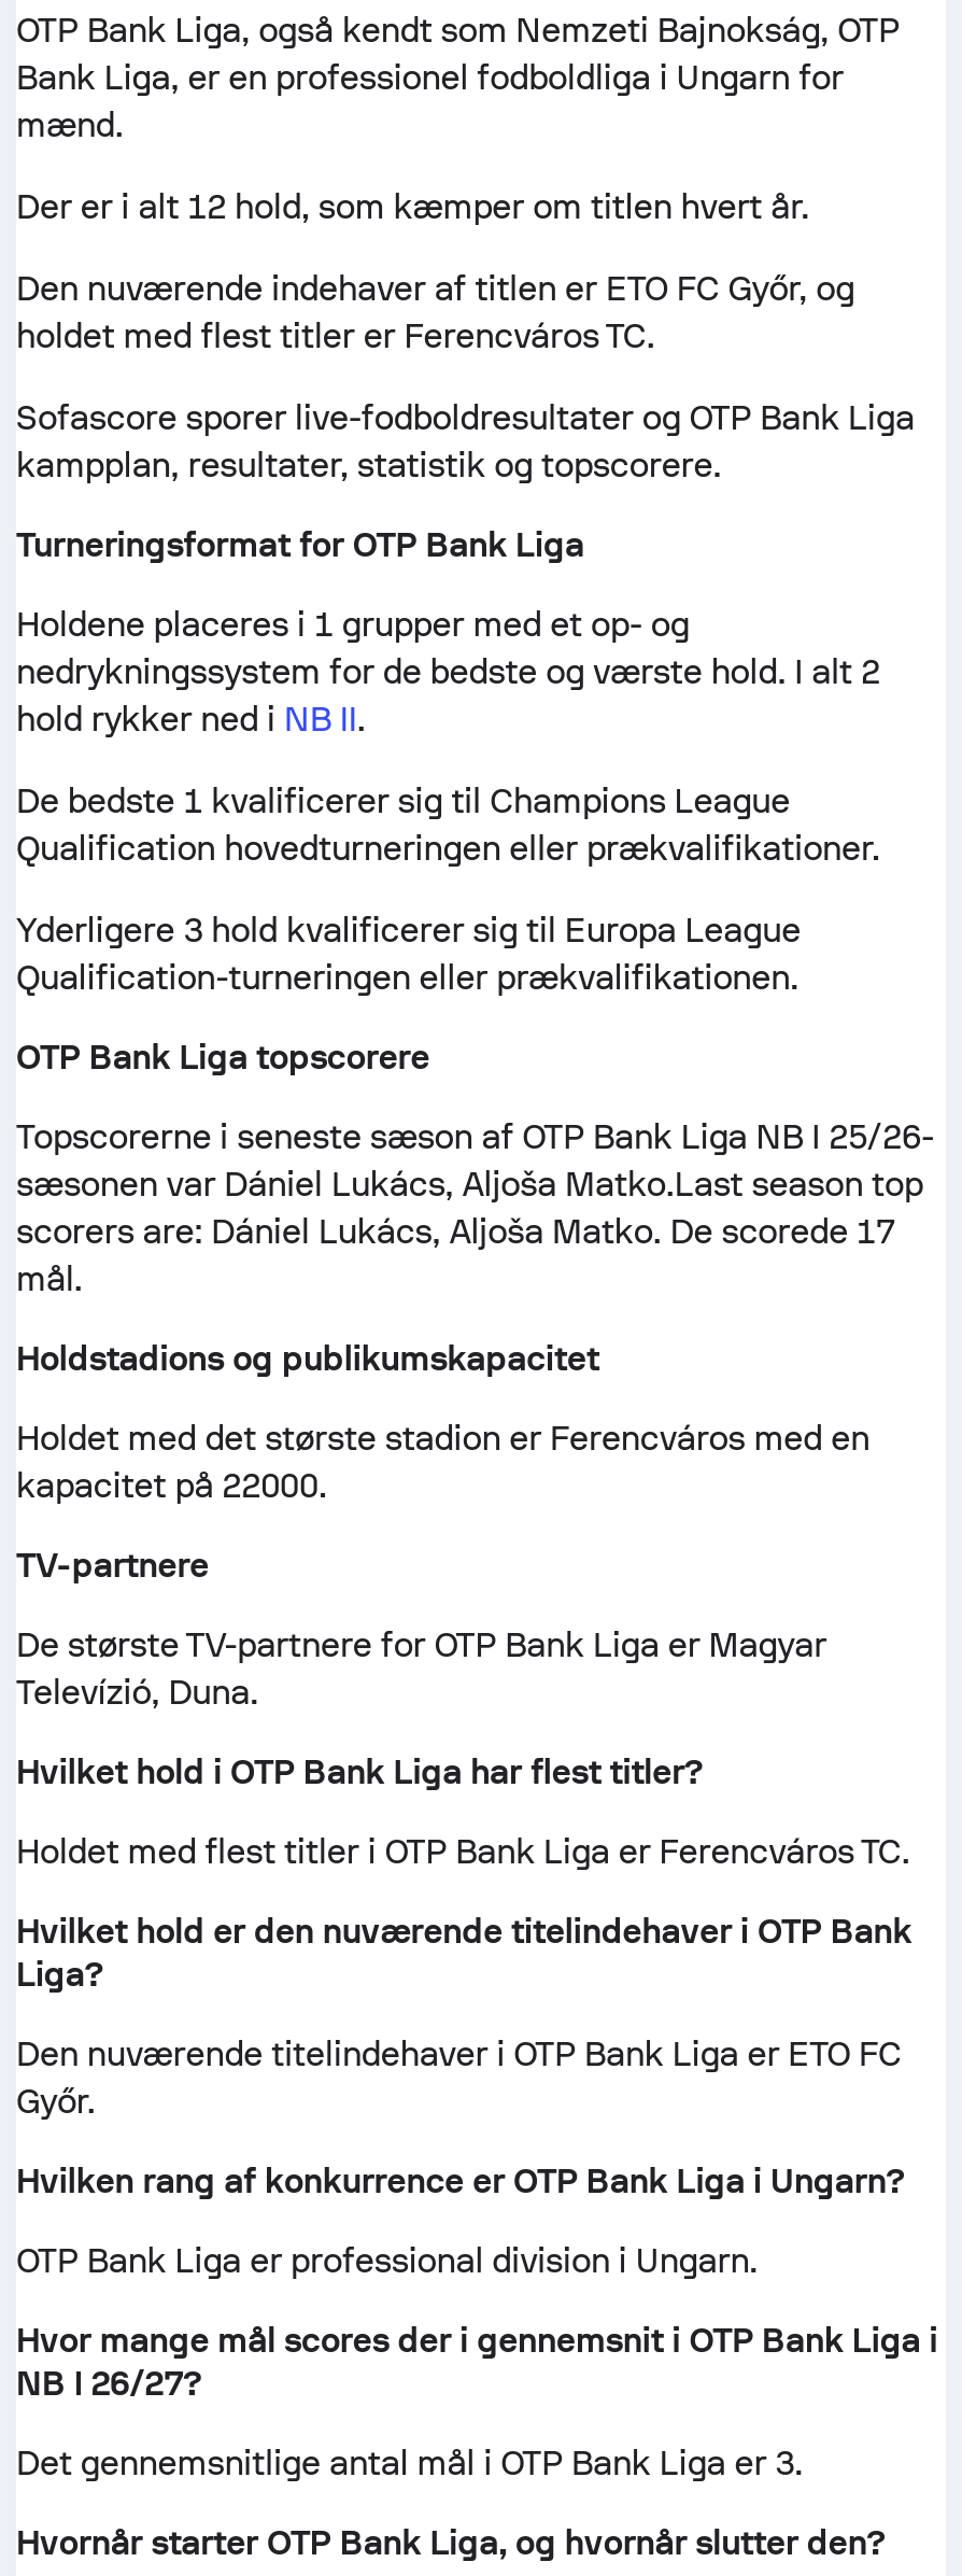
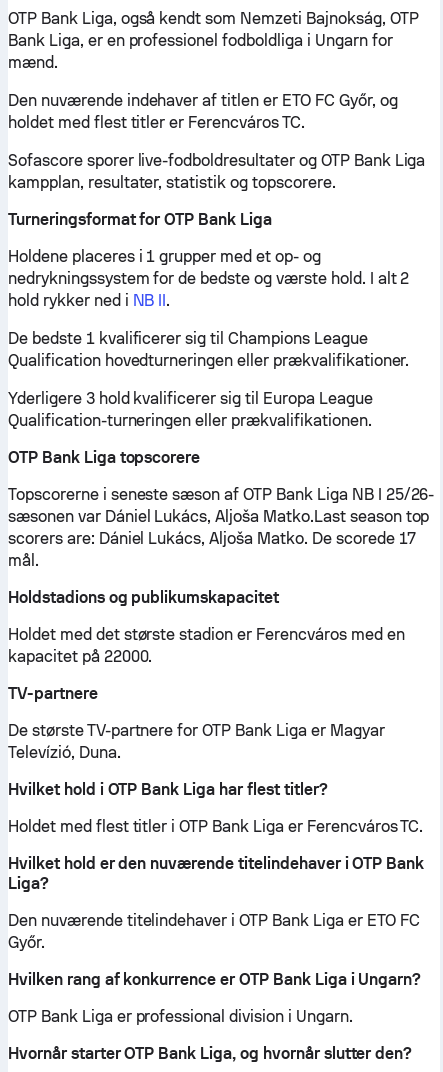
- Der er i alt 12 hold, som kæmper om titlen hvert år.

- Hvor mange mål scores der i gennemsnit i OTP Bank Liga i
- NB I 26/27?
- Det gennemsnitlige antal mål i OTP Bank Liga er 3.
